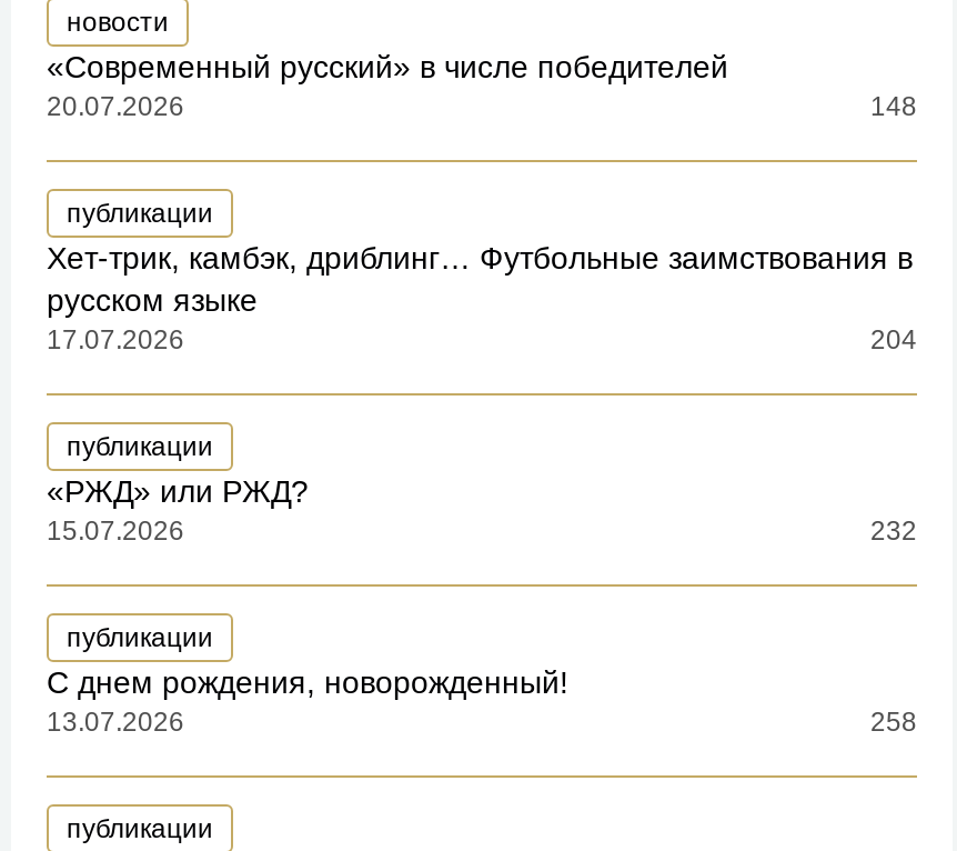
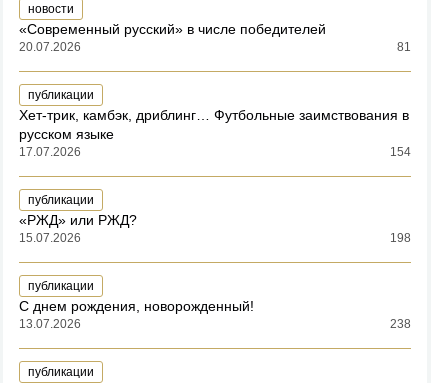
- 148
+ 81

- 204
+ 154

- 232
+ 198

- 258
+ 238
